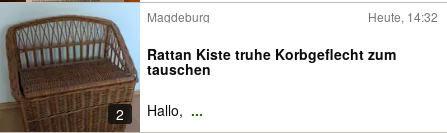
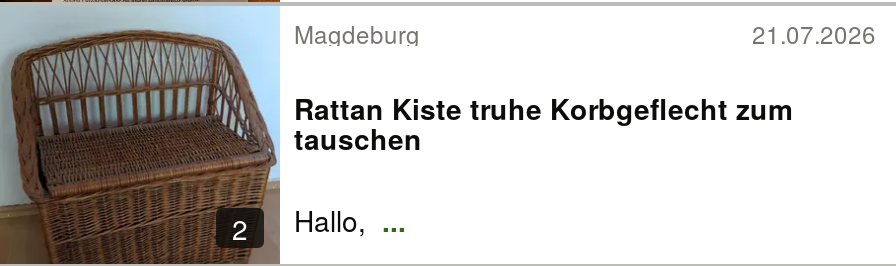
- Heute, 14:32
+ 21.07.2026
